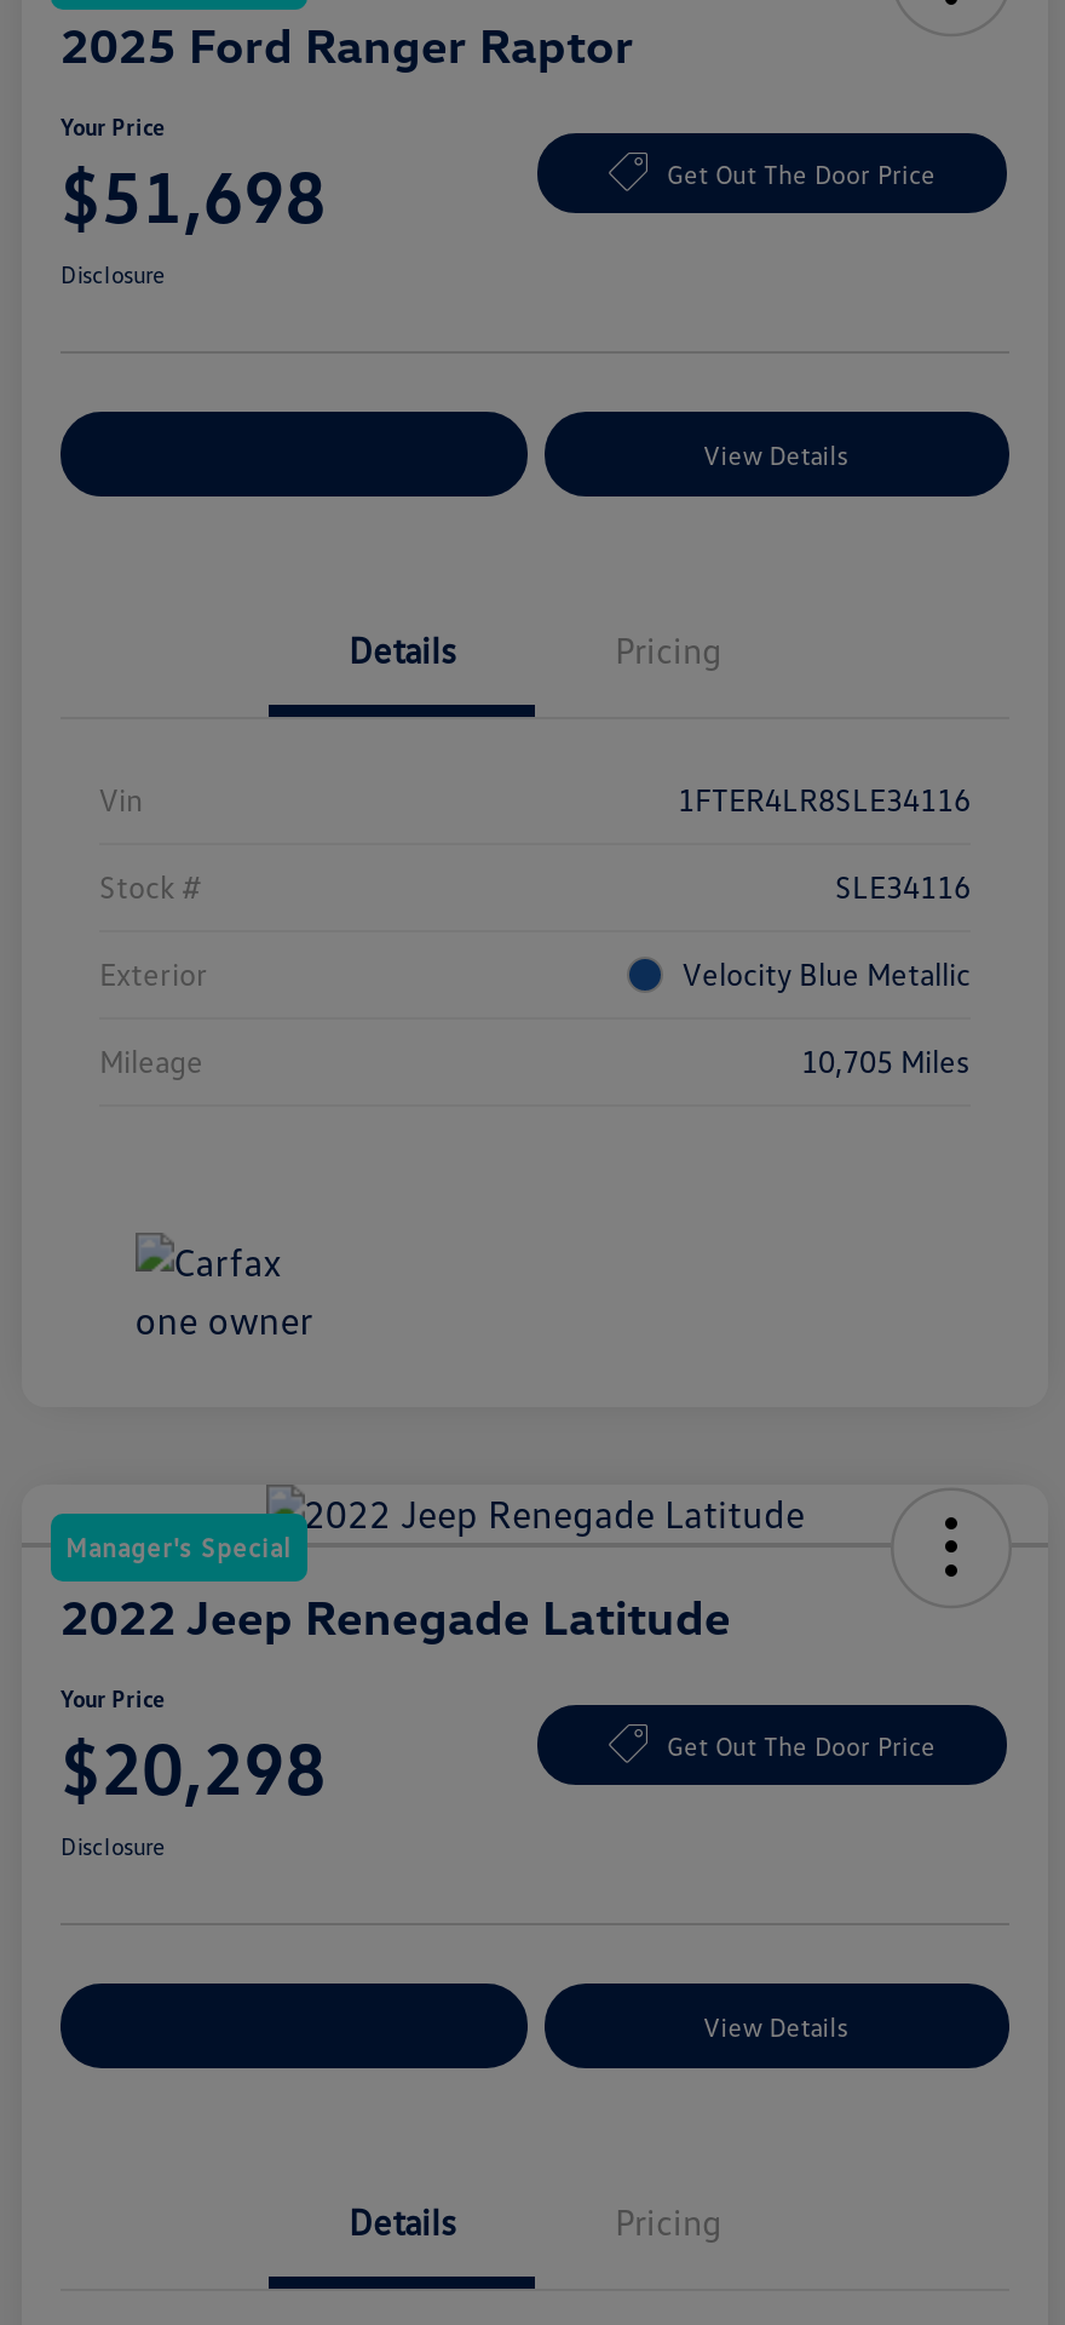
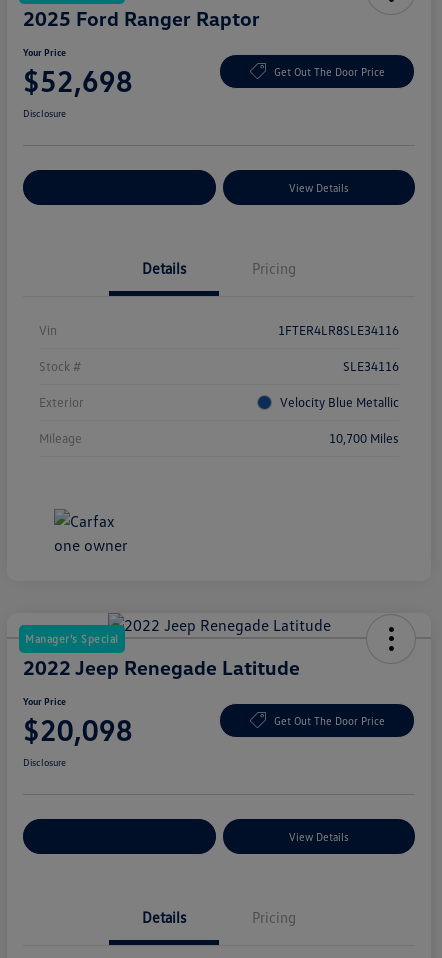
- $51,698
+ $52,698

- 10,705 Miles
+ 10,700 Miles

- $20,298
+ $20,098
